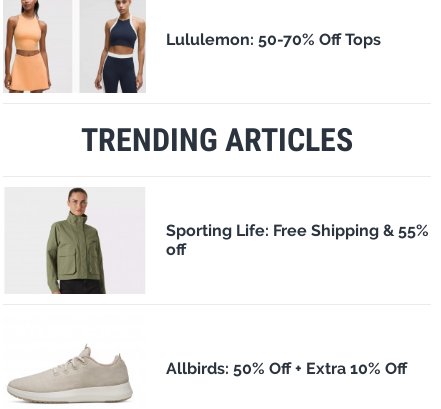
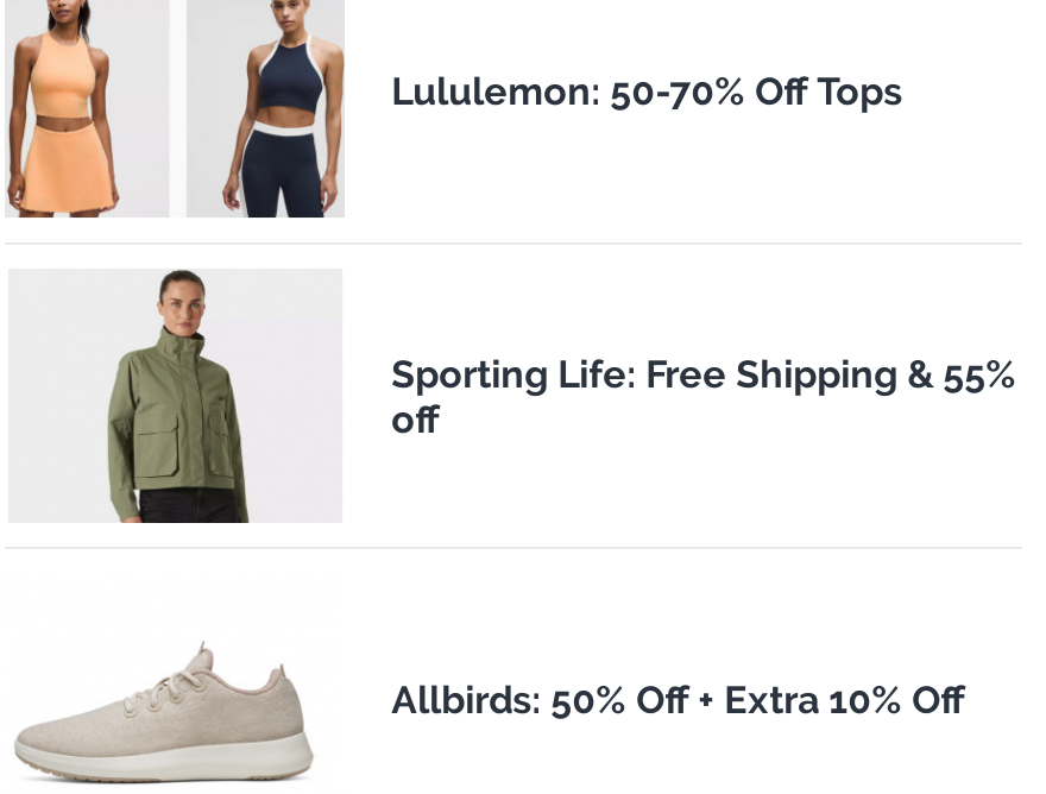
- TRENDING ARTICLES
